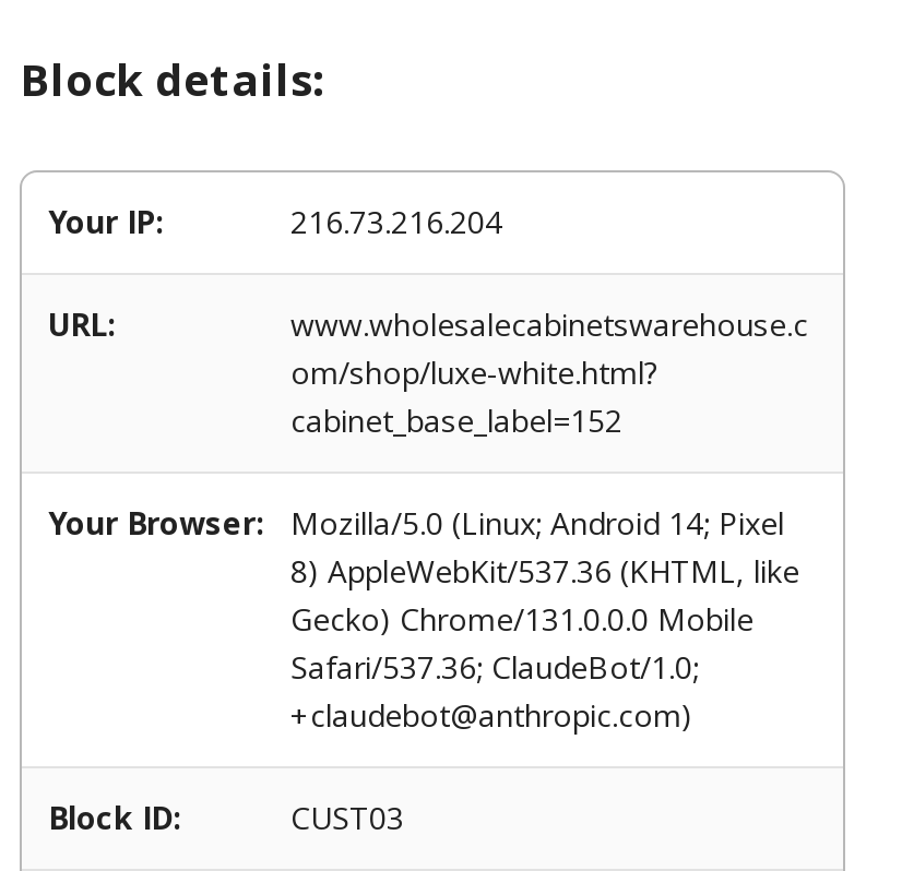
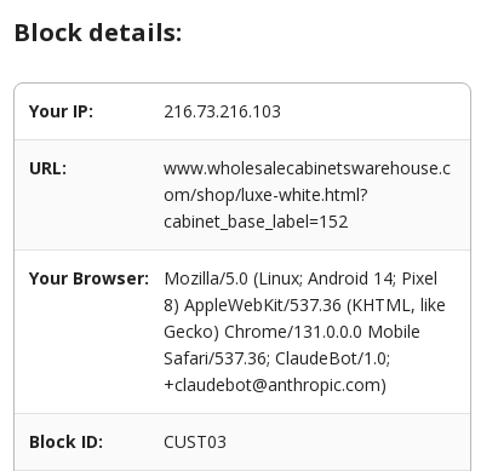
- 216.73.216.204
+ 216.73.216.103
